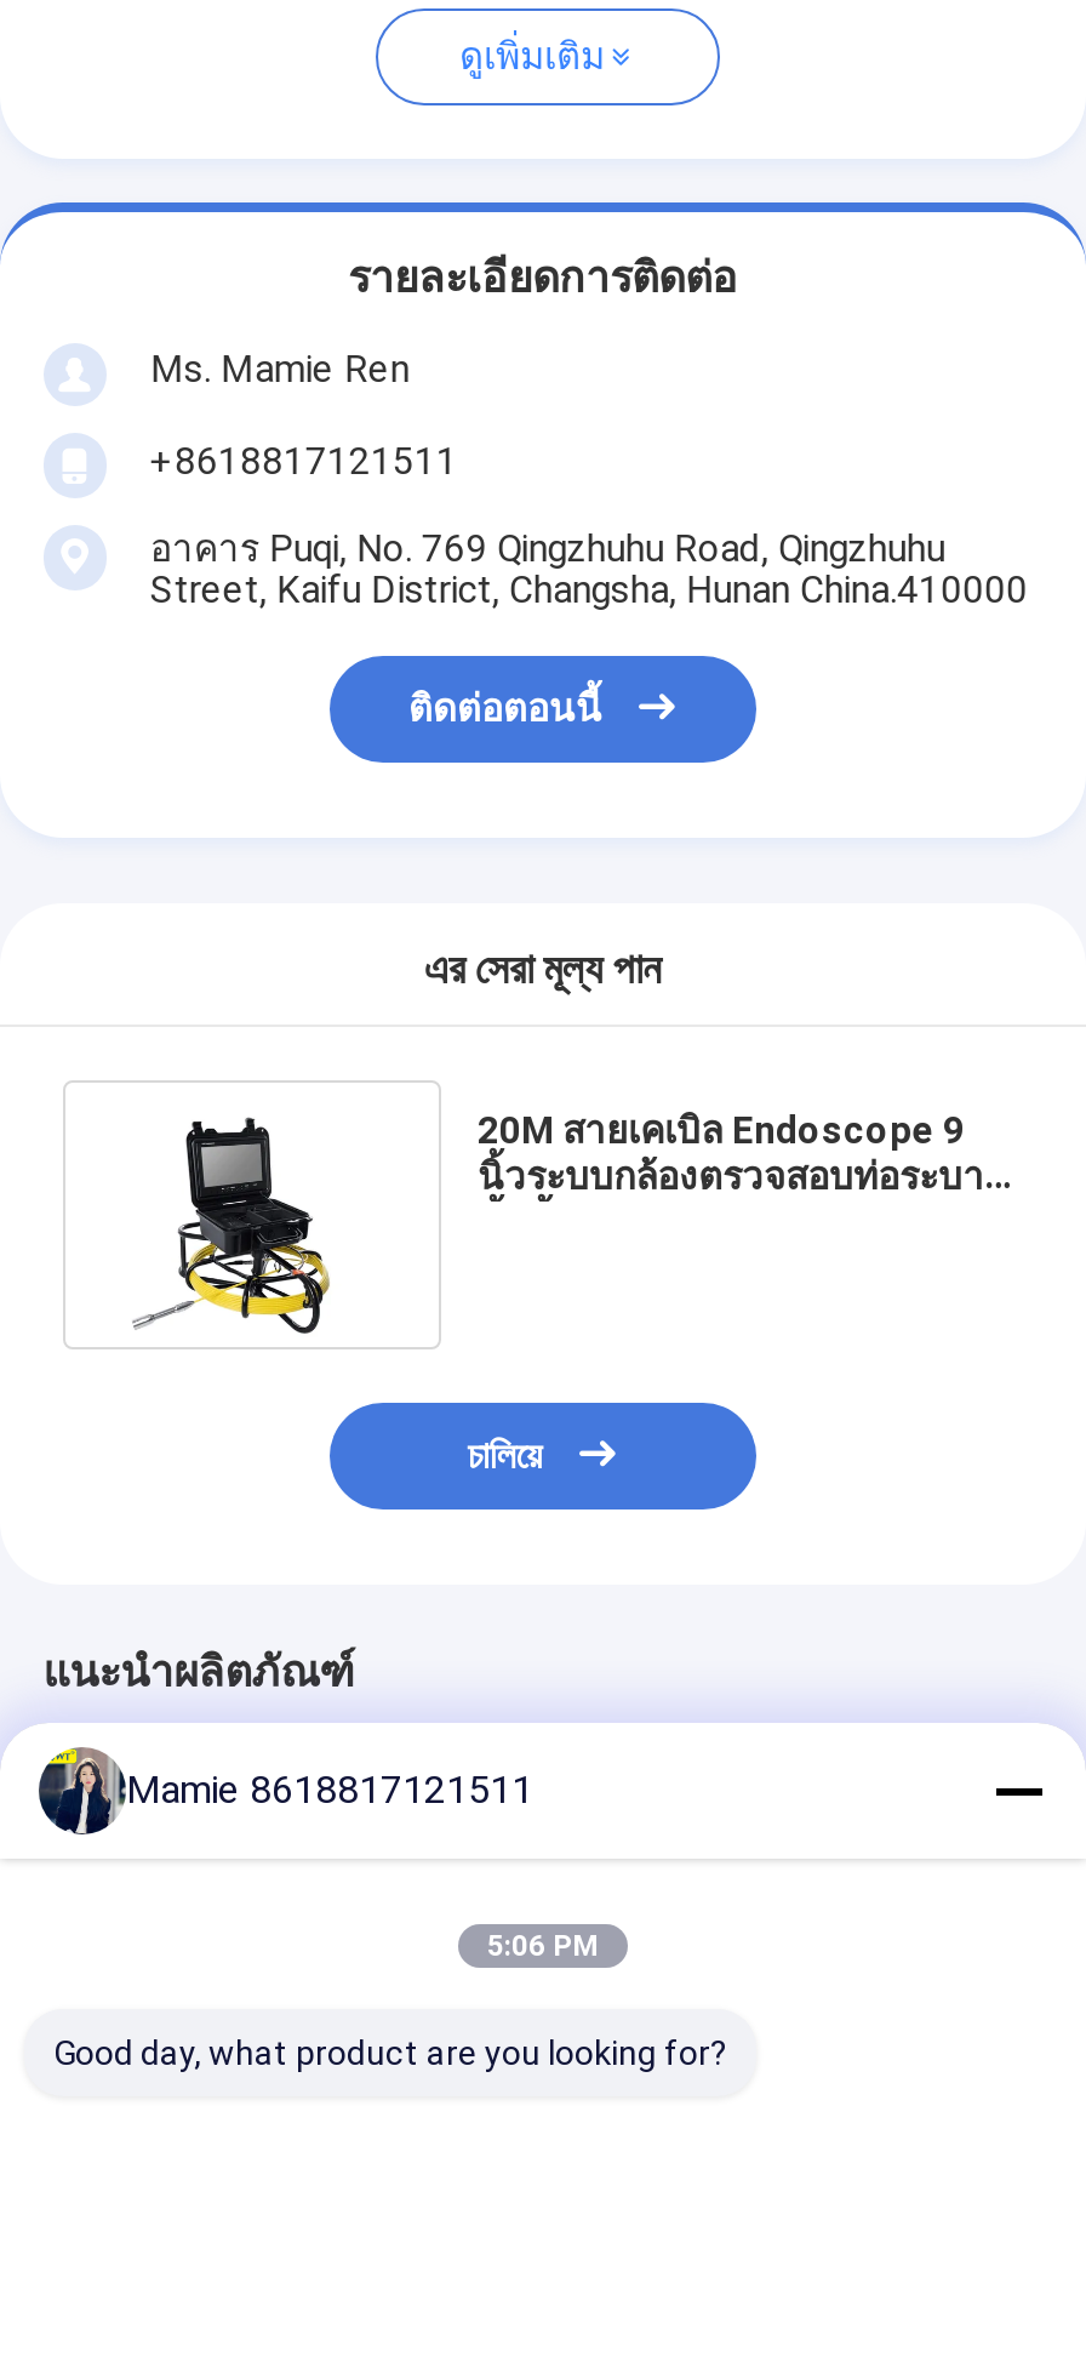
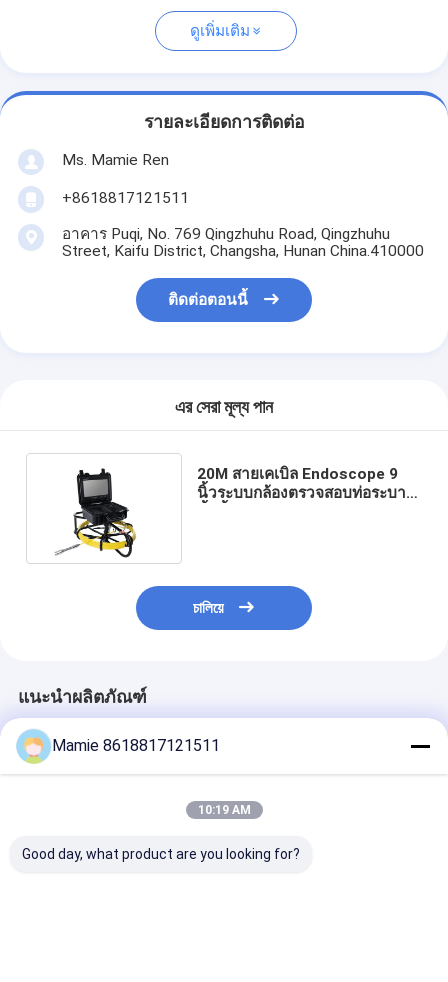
- [image]
+ [image]

- 5:06 PM
+ 10:19 AM
